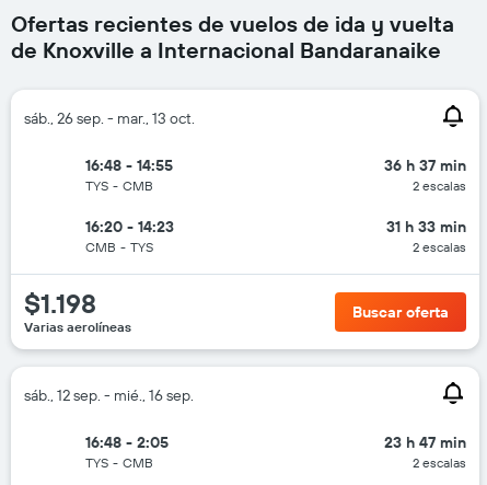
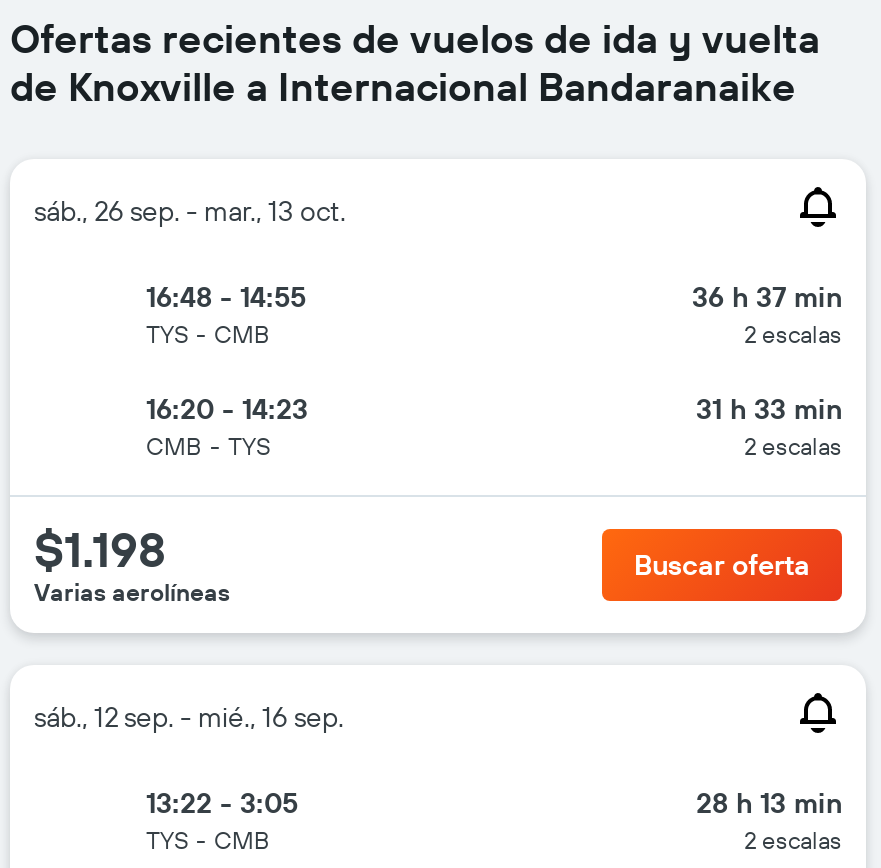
- 16:48 - 2:05
+ 13:22 - 3:05

- 23 h 47 min
+ 28 h 13 min
